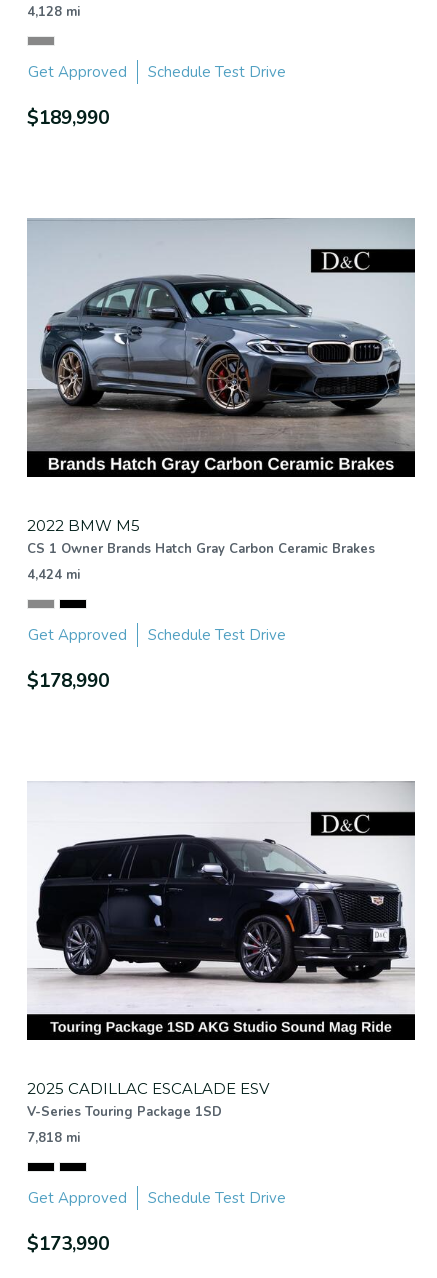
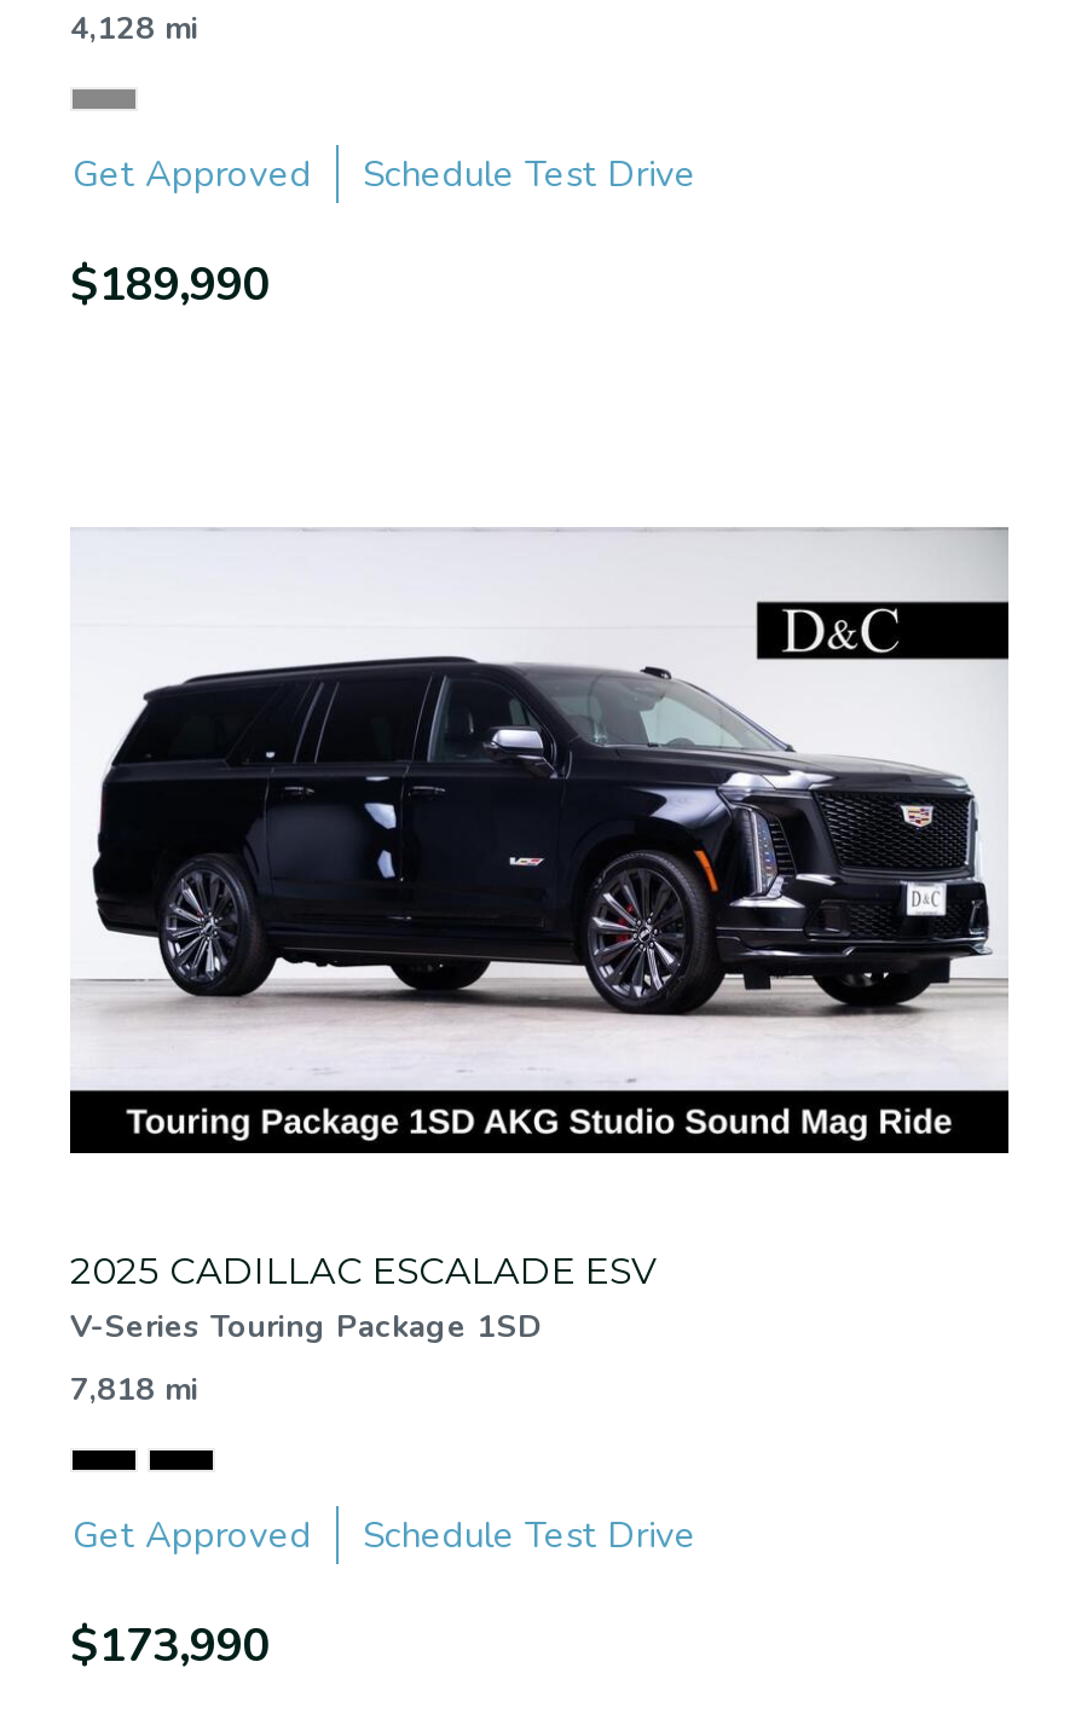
- [image]

- 2022 BMW M5
- CS 1 Owner Brands Hatch Gray Carbon Ceramic Brakes
- 4,424 mi
- Get Approved
- Schedule Test Drive
- $178,990
